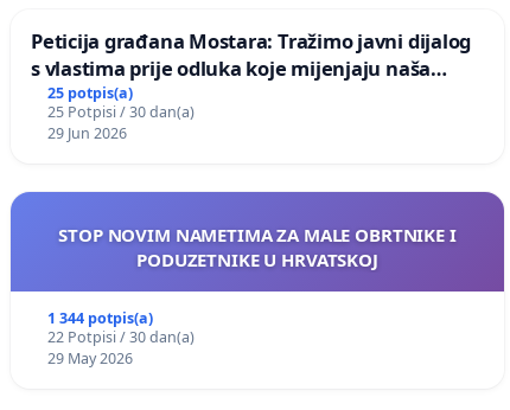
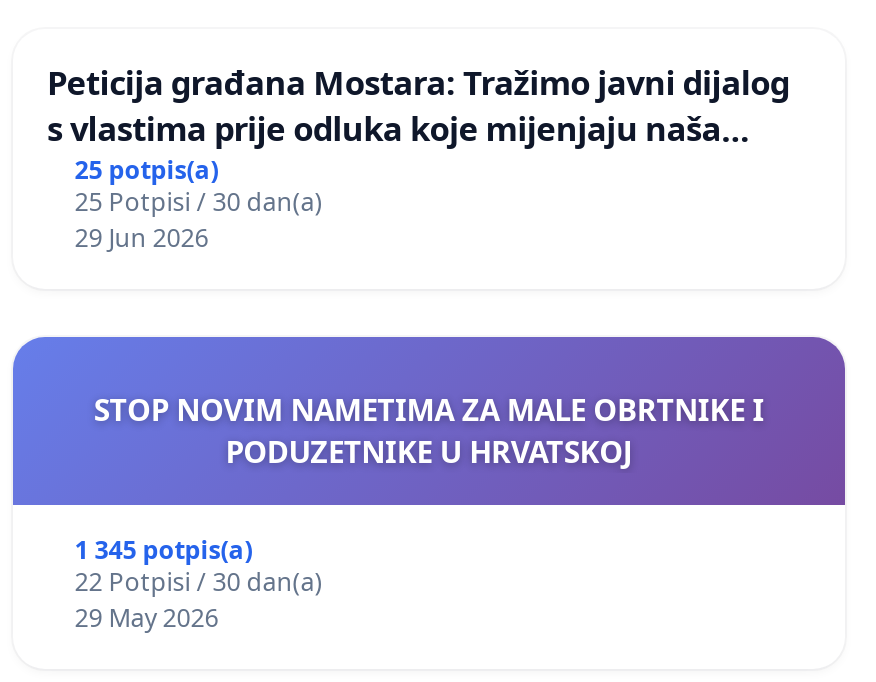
- 1 344 potpis(a)
+ 1 345 potpis(a)
